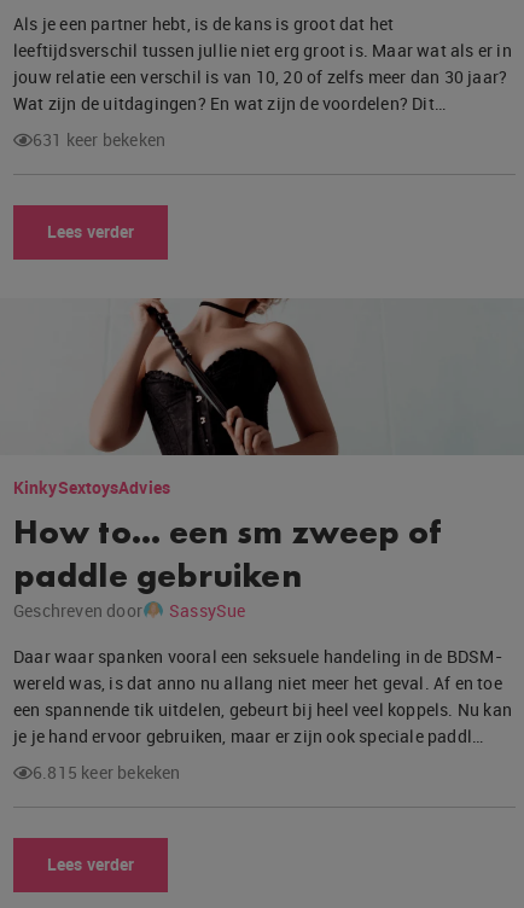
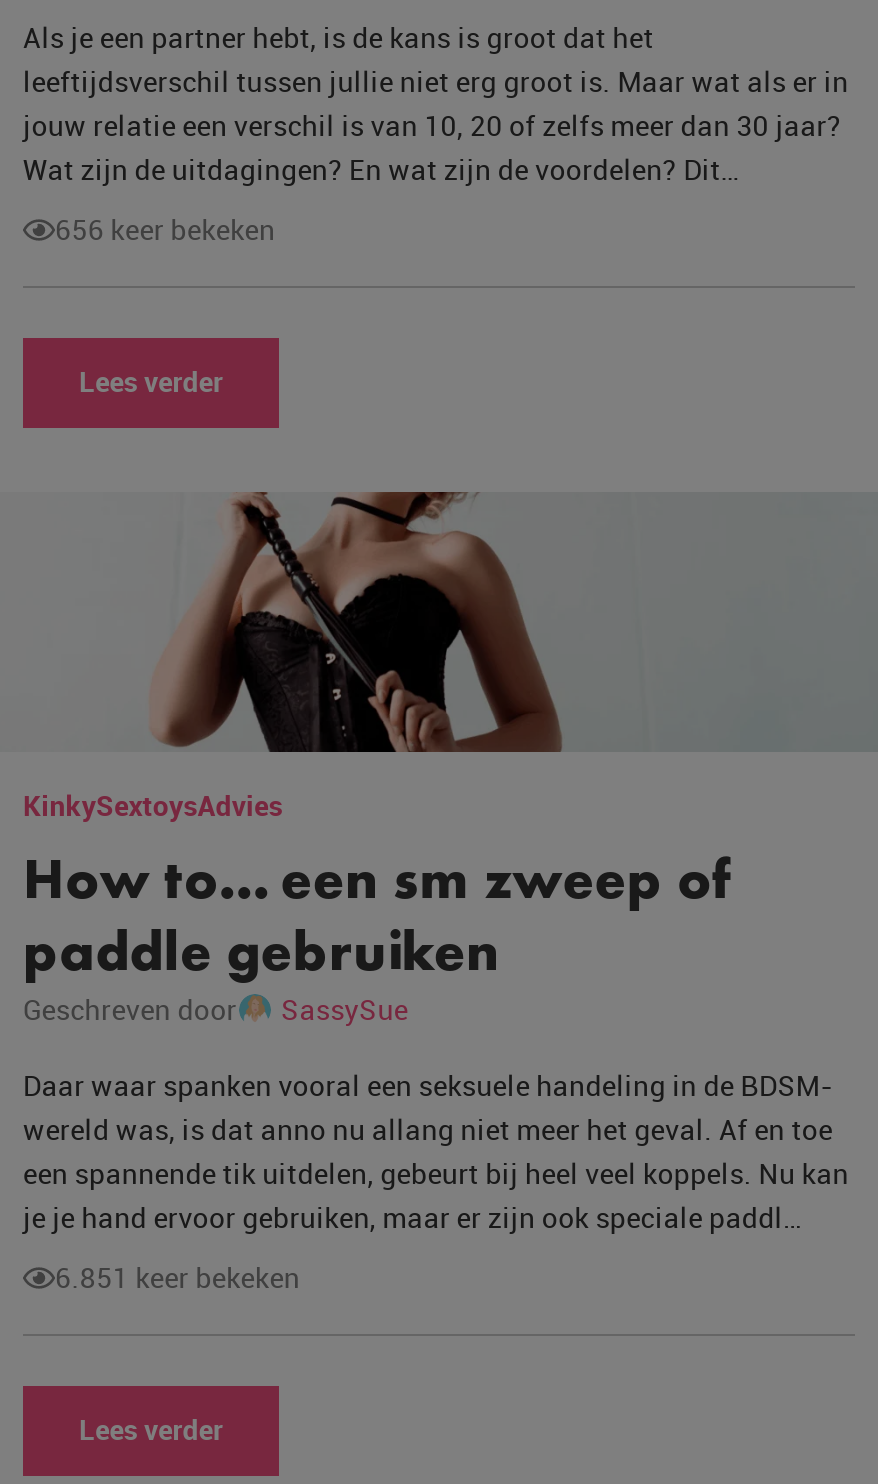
- 631 keer bekeken
+ 656 keer bekeken

- 6.815 keer bekeken
+ 6.851 keer bekeken
